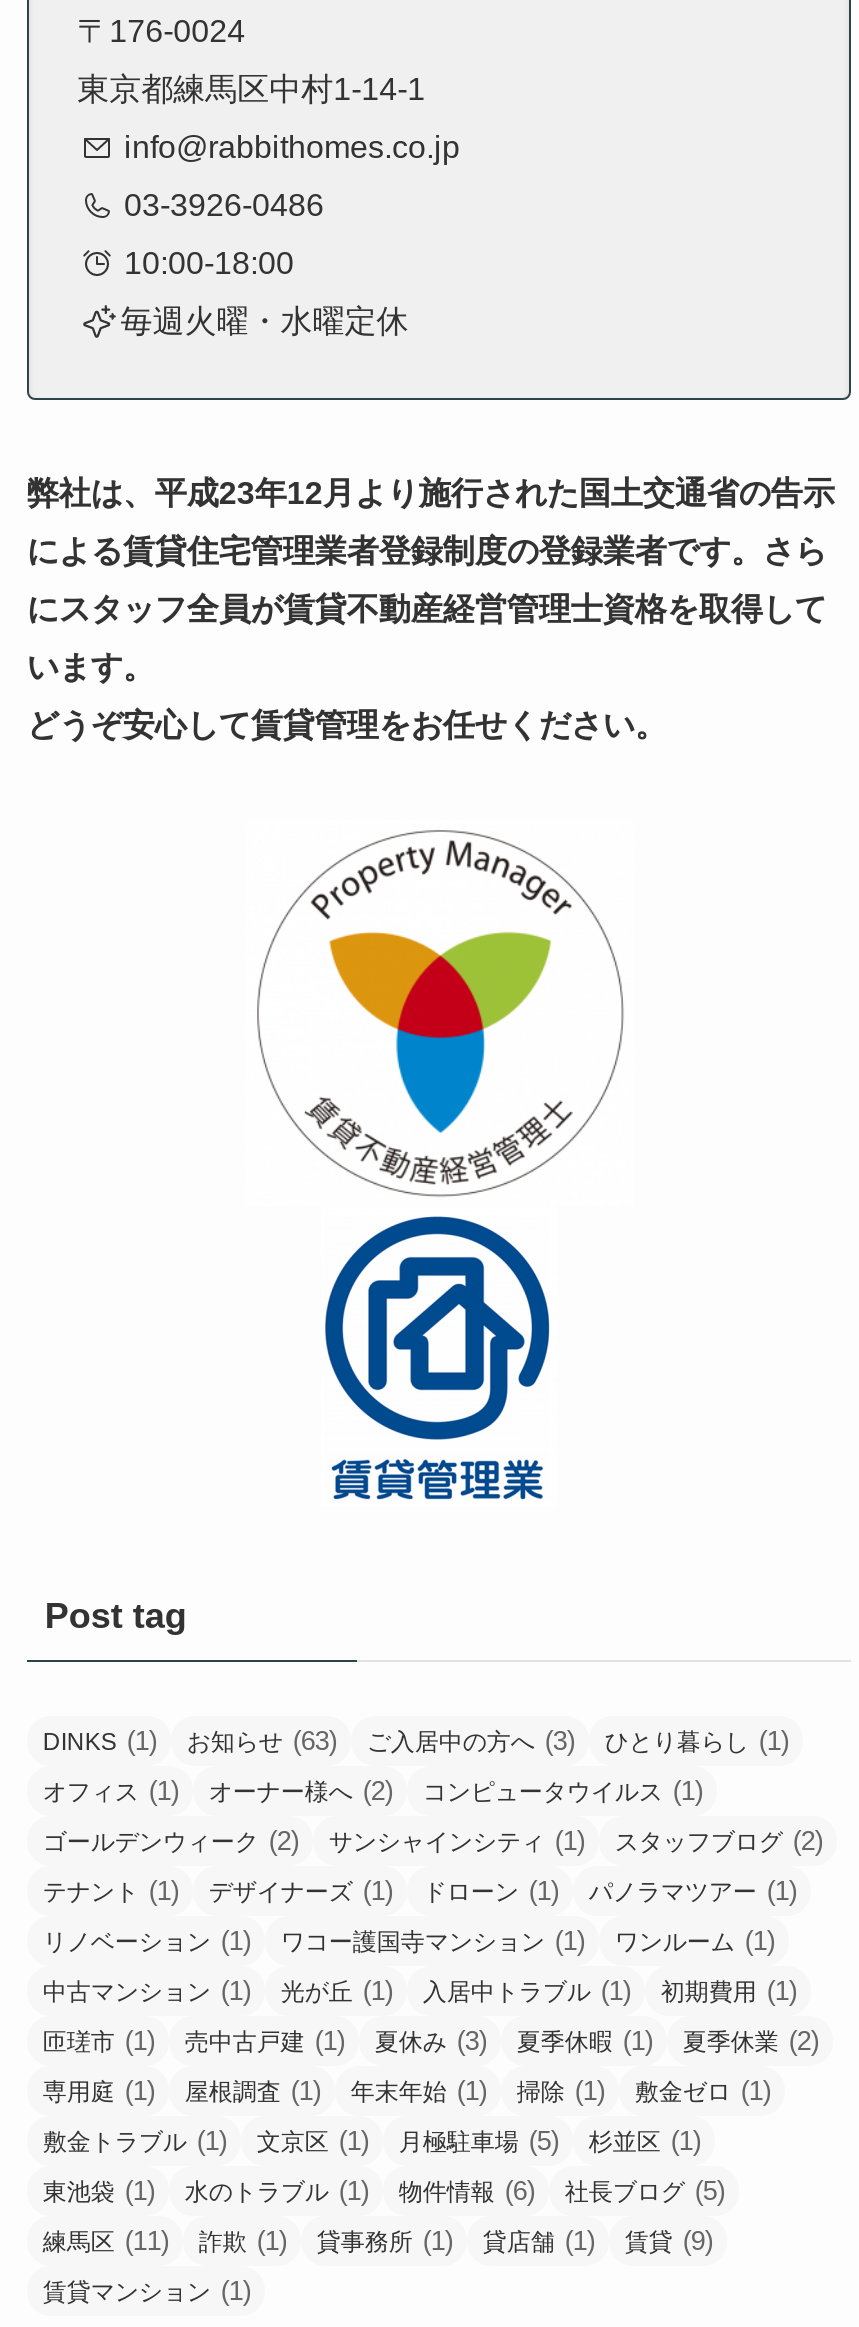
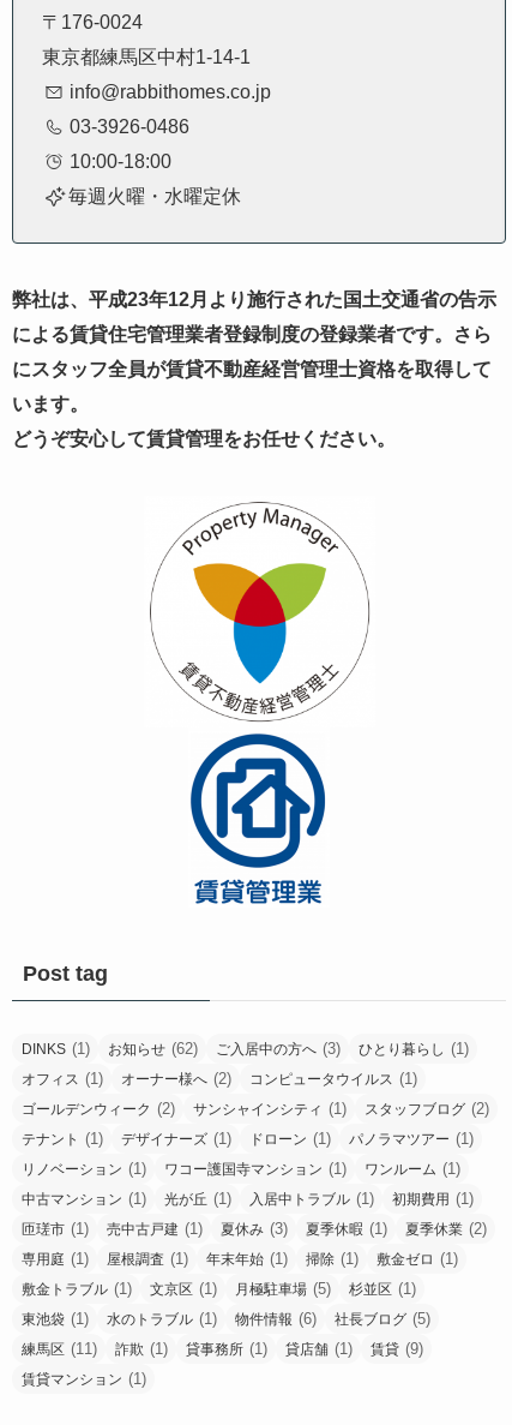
- DINKS (1) お知らせ(63) ご入居中の方へ(3) ひとり暮らし(1)
+ DINKS (1) お知らせ(62) ご入居中の方へ(3) ひとり暮らし(1)
